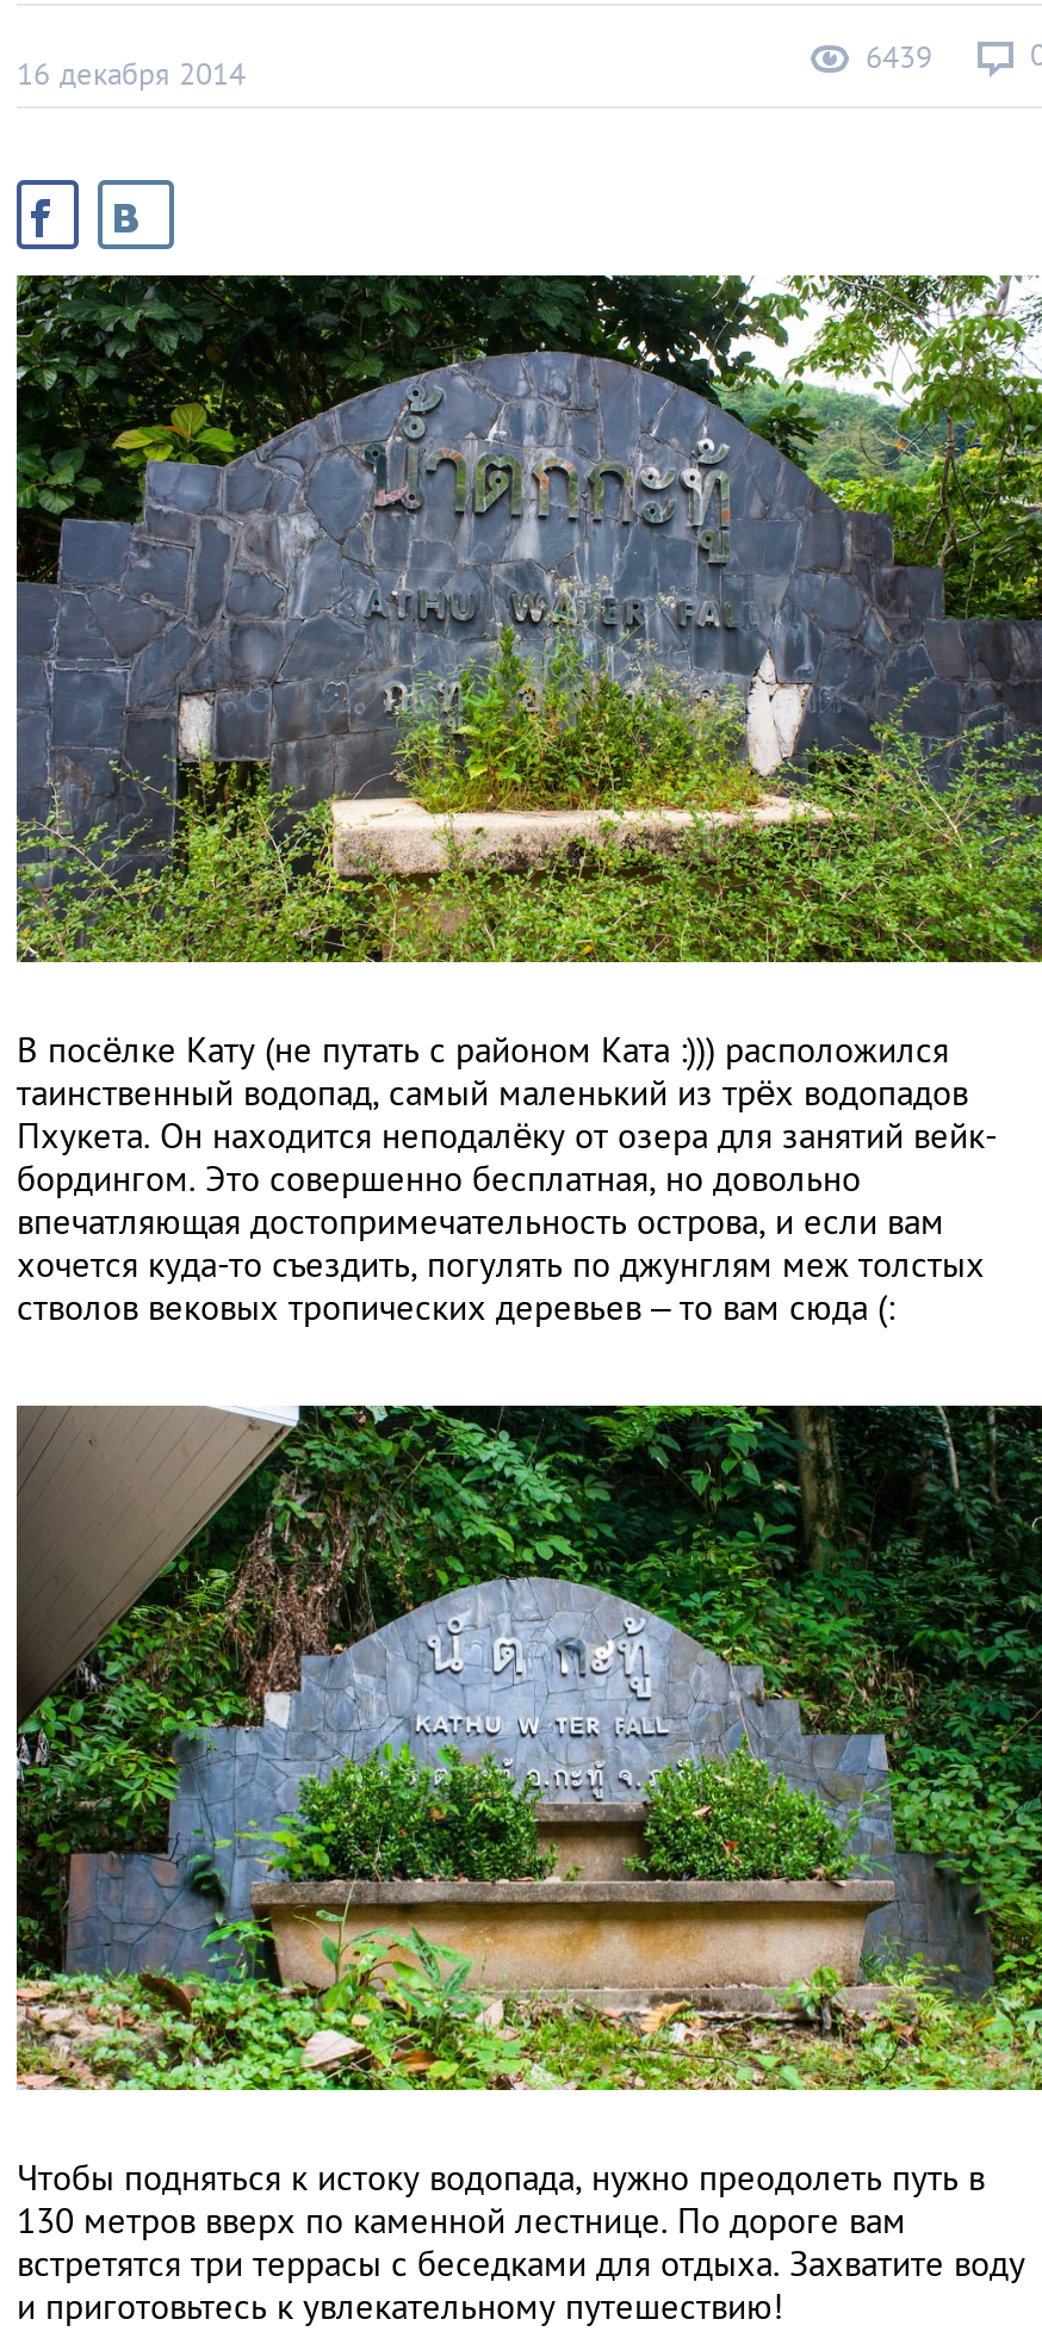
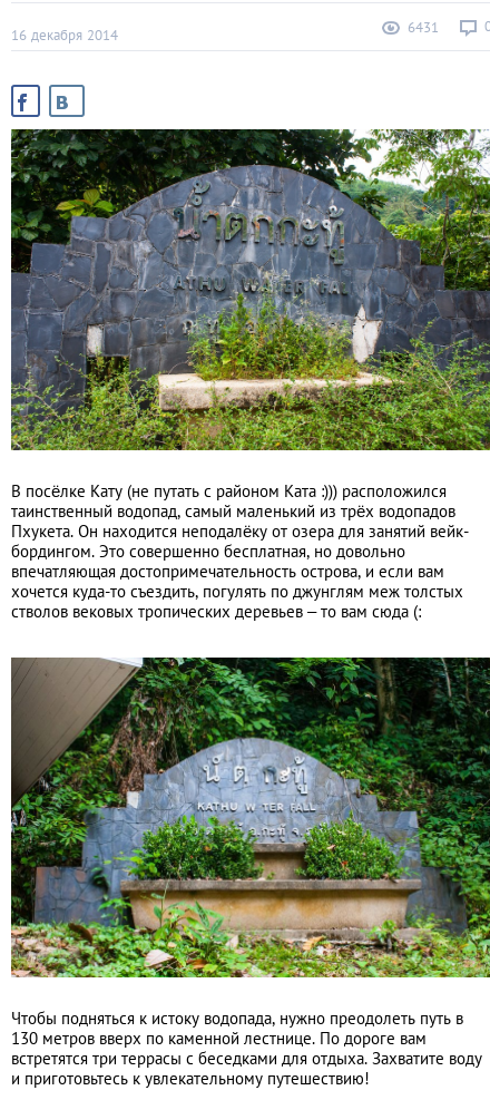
- 6439
+ 6431
